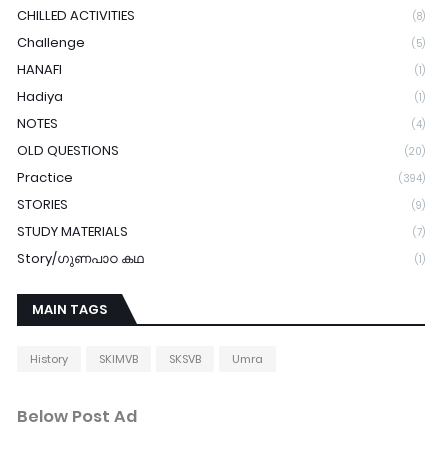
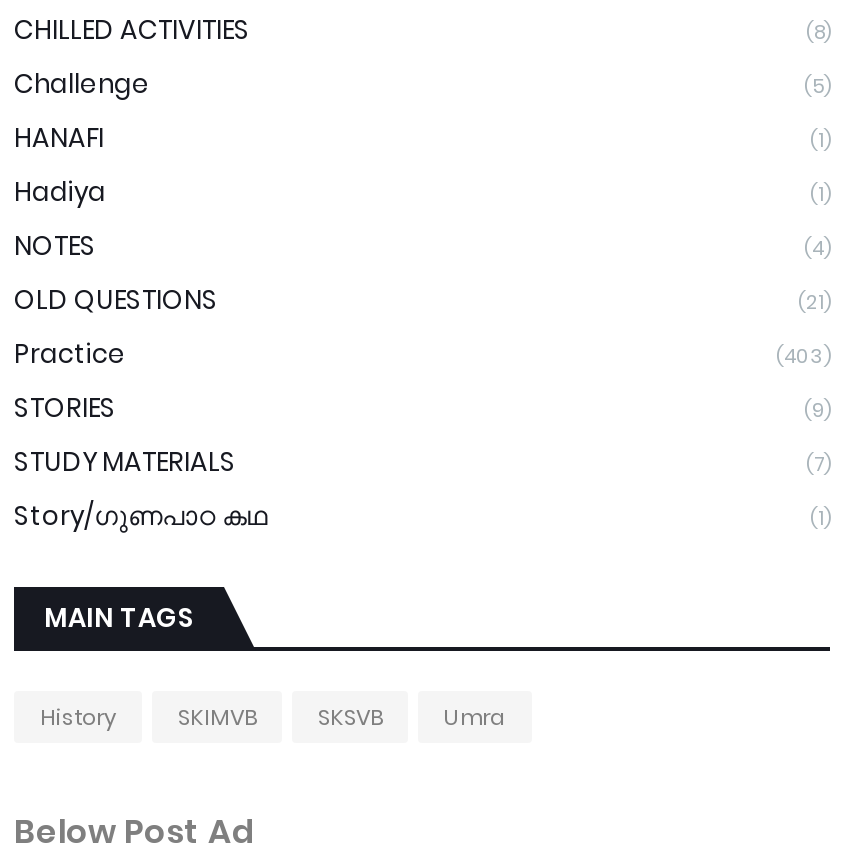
- (20)
+ (21)

- (394)
+ (403)
